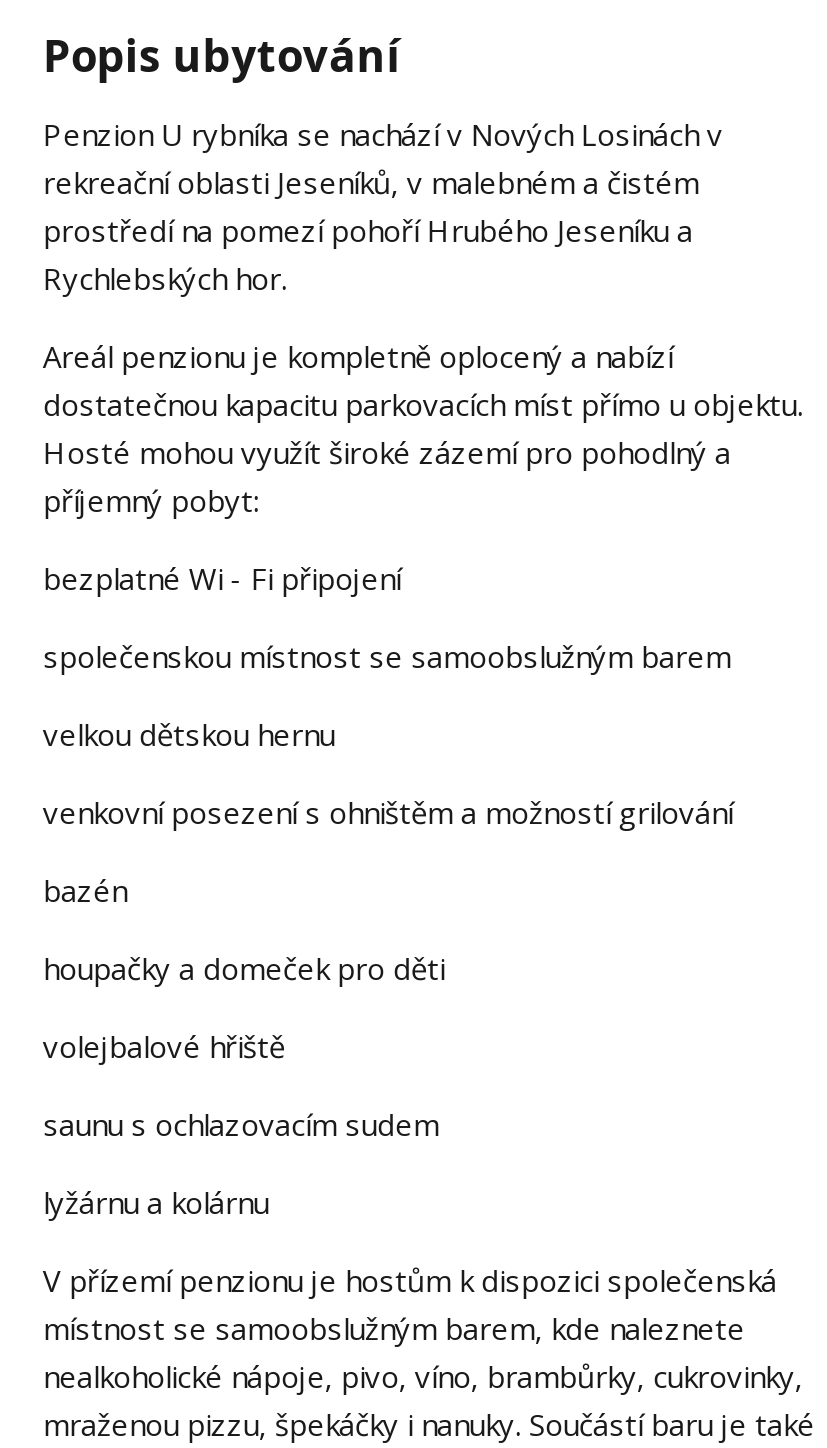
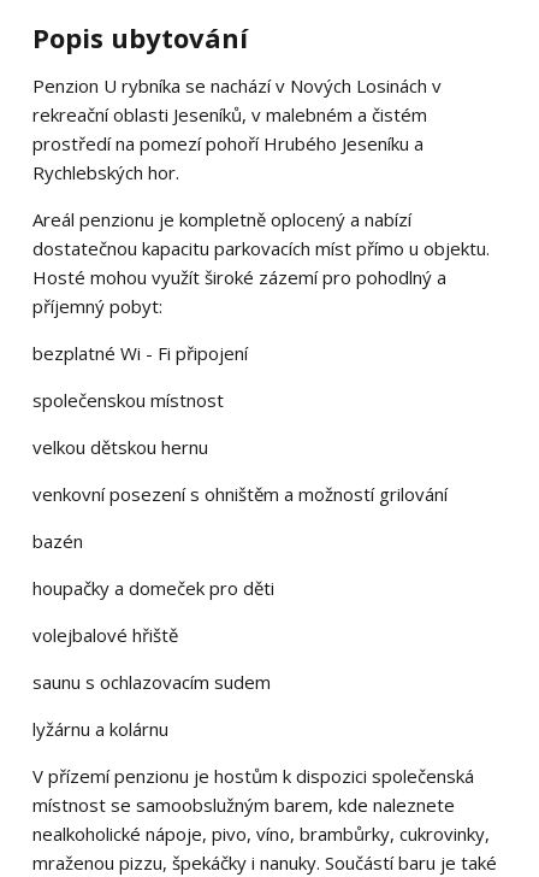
- společenskou místnost se samoobslužným barem
+ společenskou místnost
